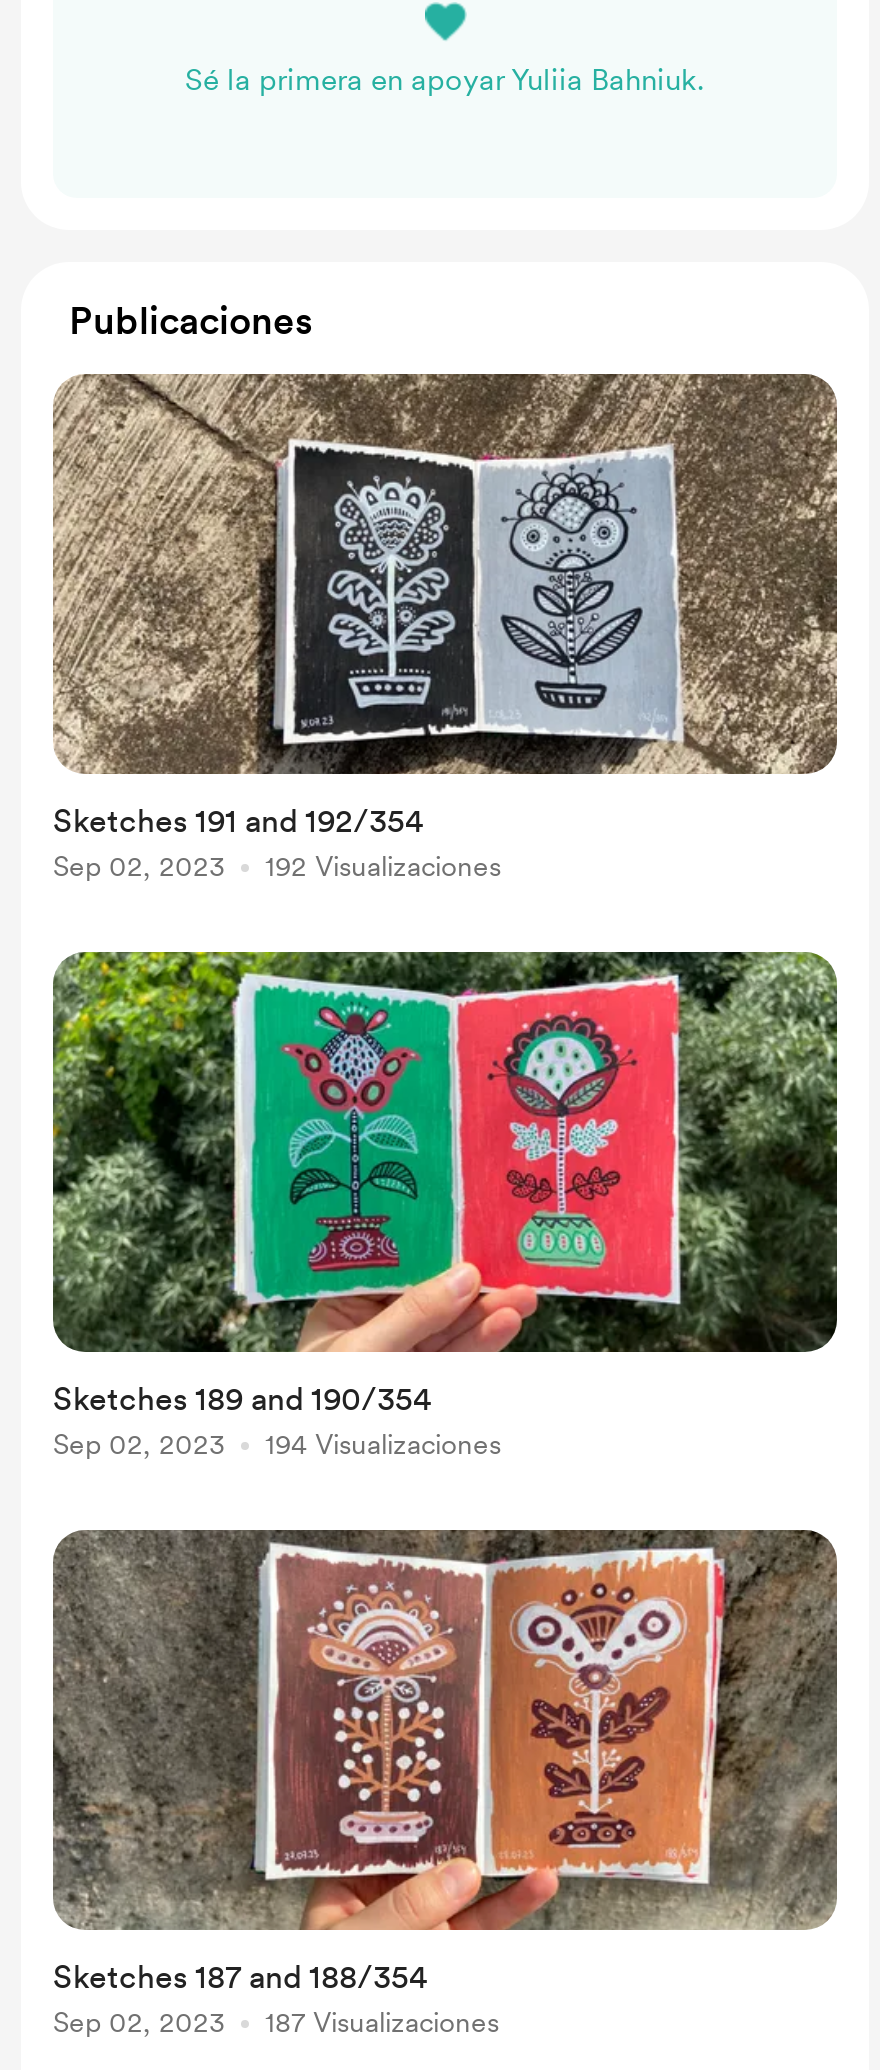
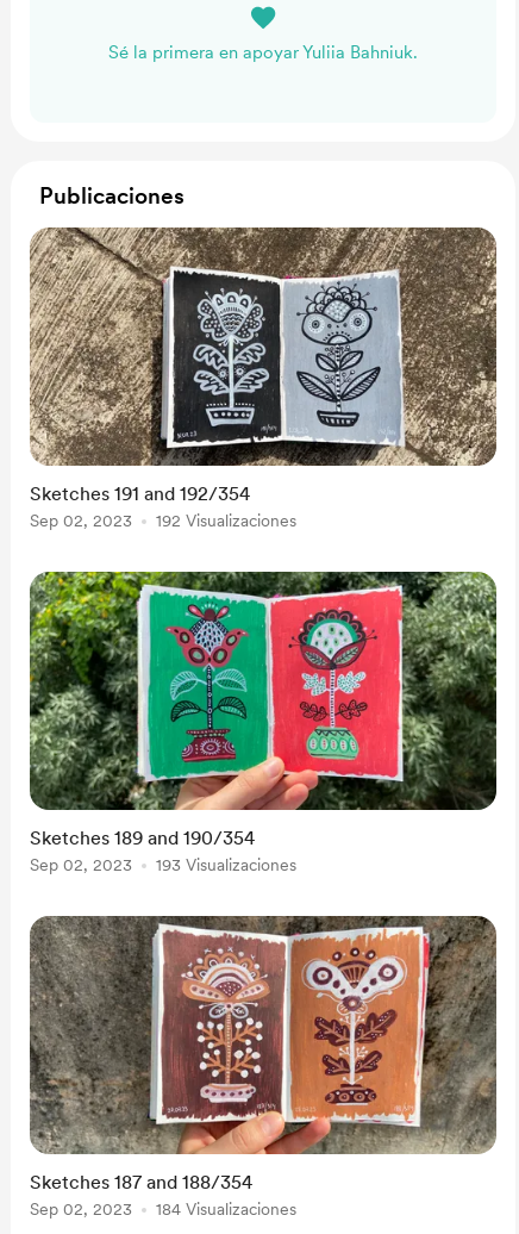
- 194 Visualizaciones
+ 193 Visualizaciones

- 187 Visualizaciones
+ 184 Visualizaciones
